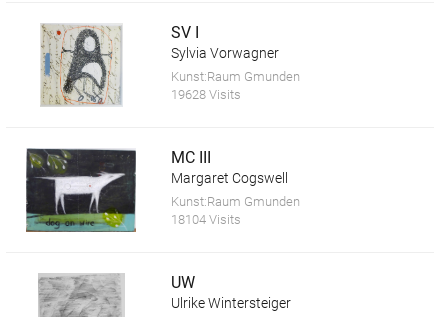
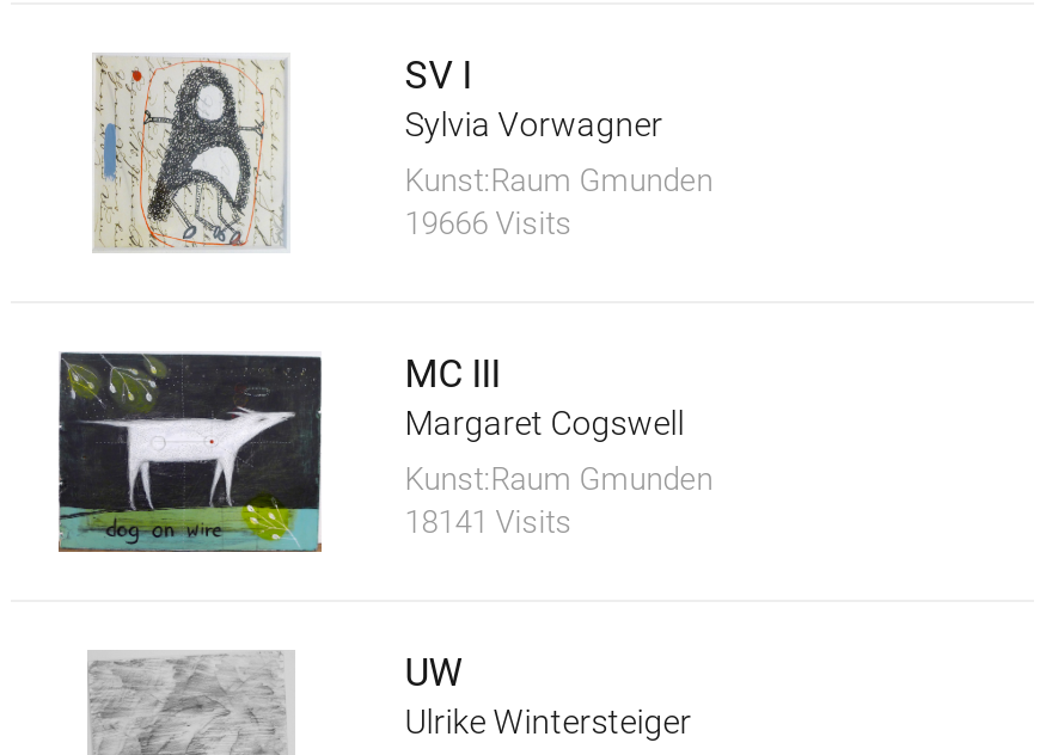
- 19628 Visits
+ 19666 Visits

- 18104 Visits
+ 18141 Visits
